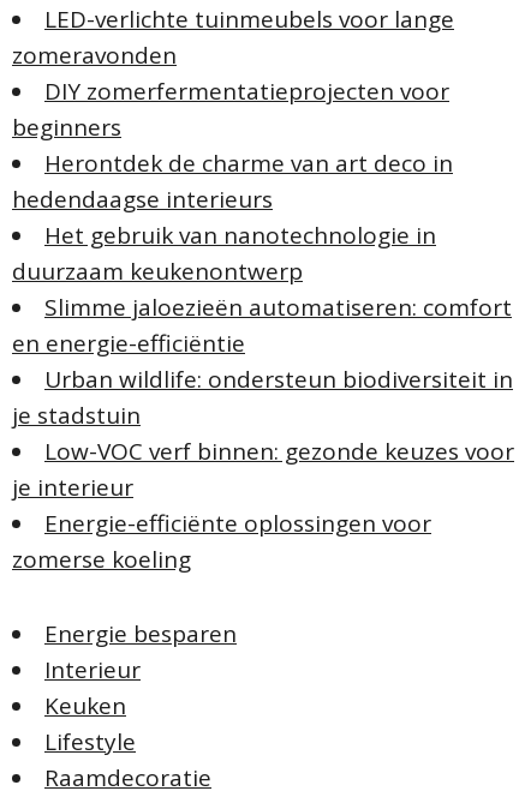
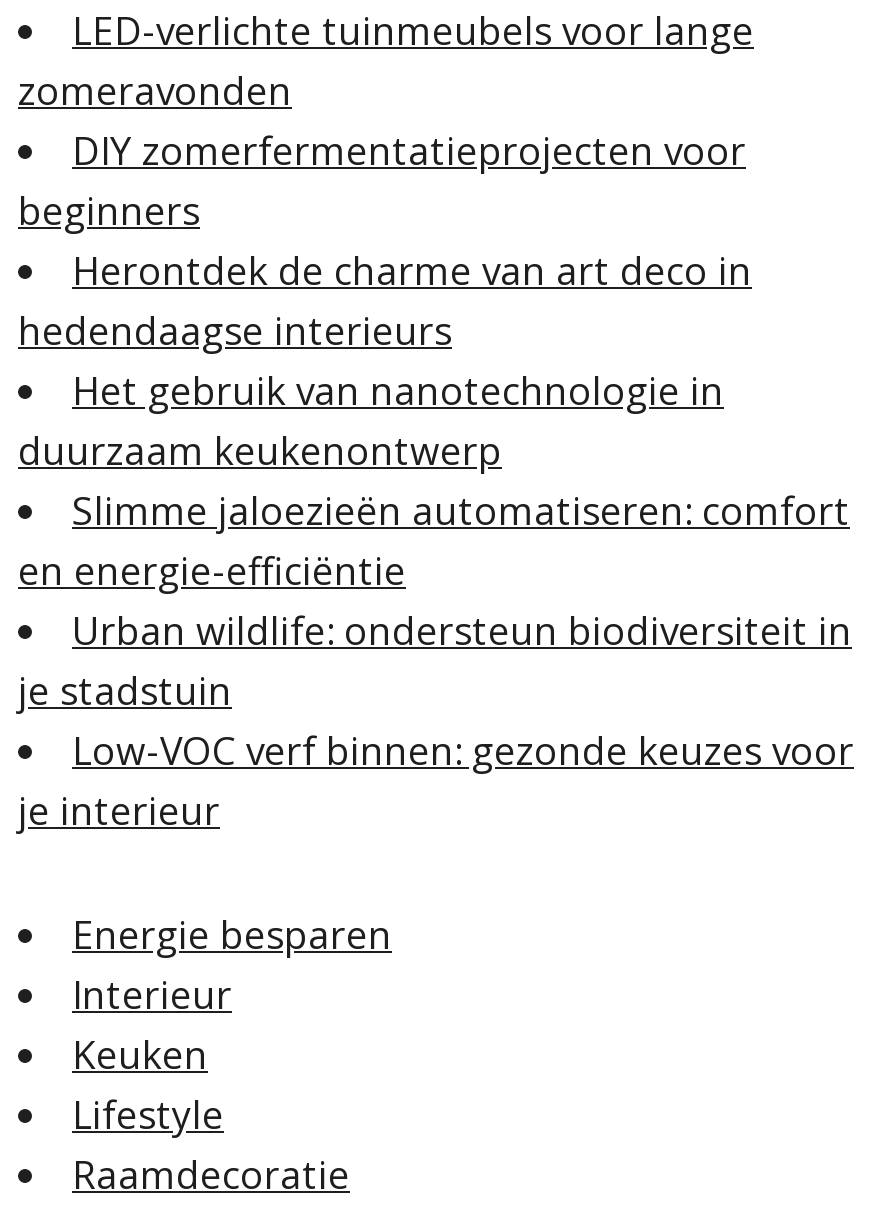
- Energie-efficiënte oplossingen voor
- zomerse koeling
